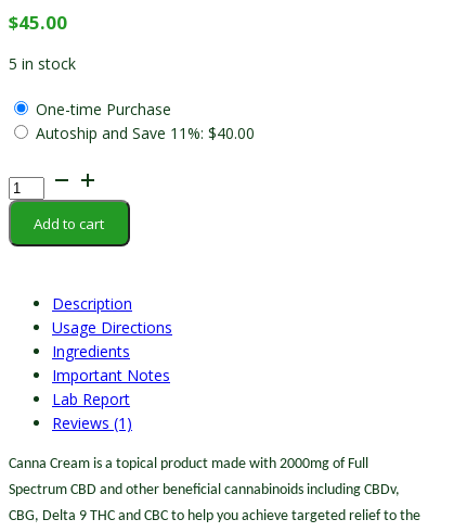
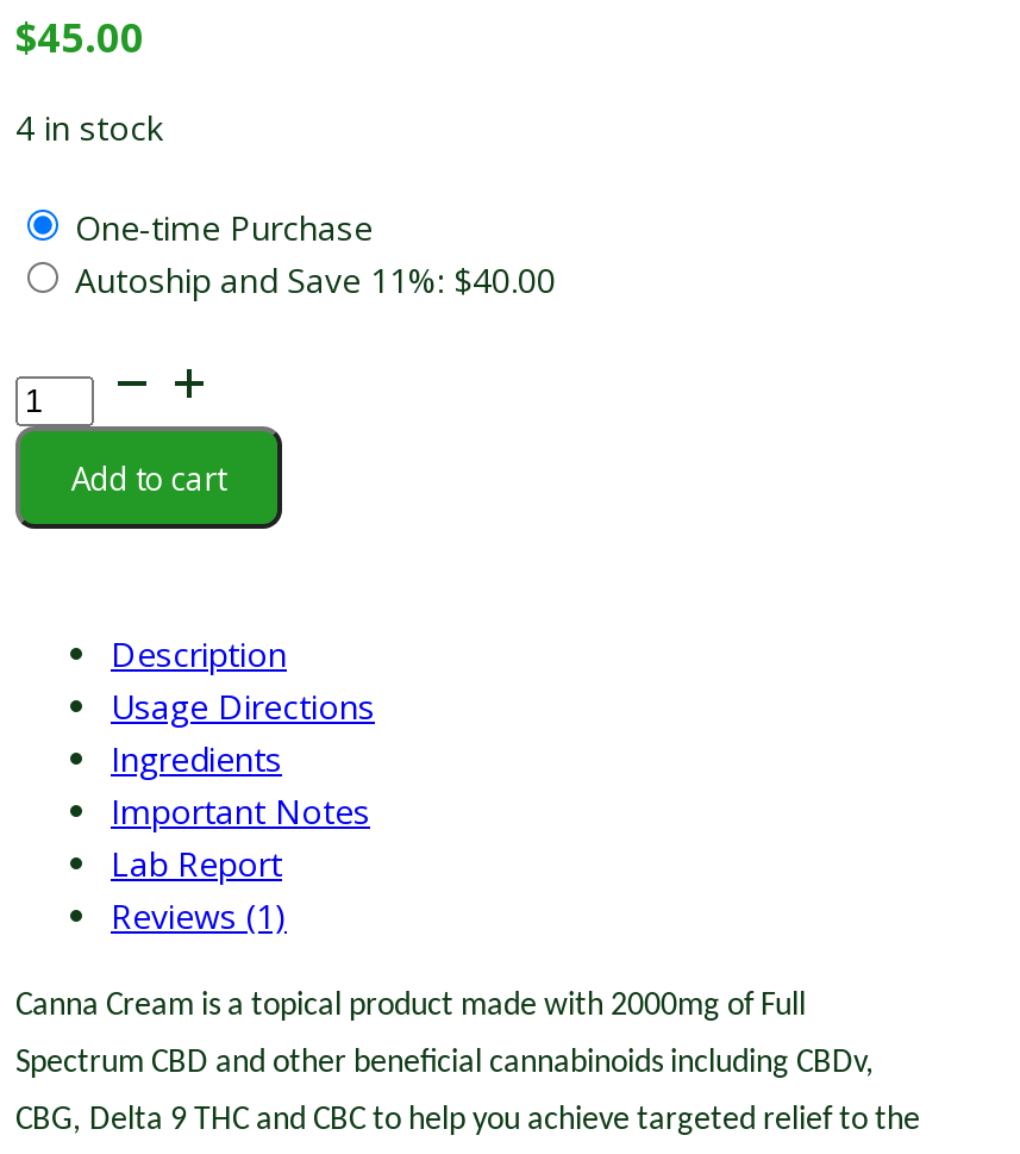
- 5 in stock
+ 4 in stock
